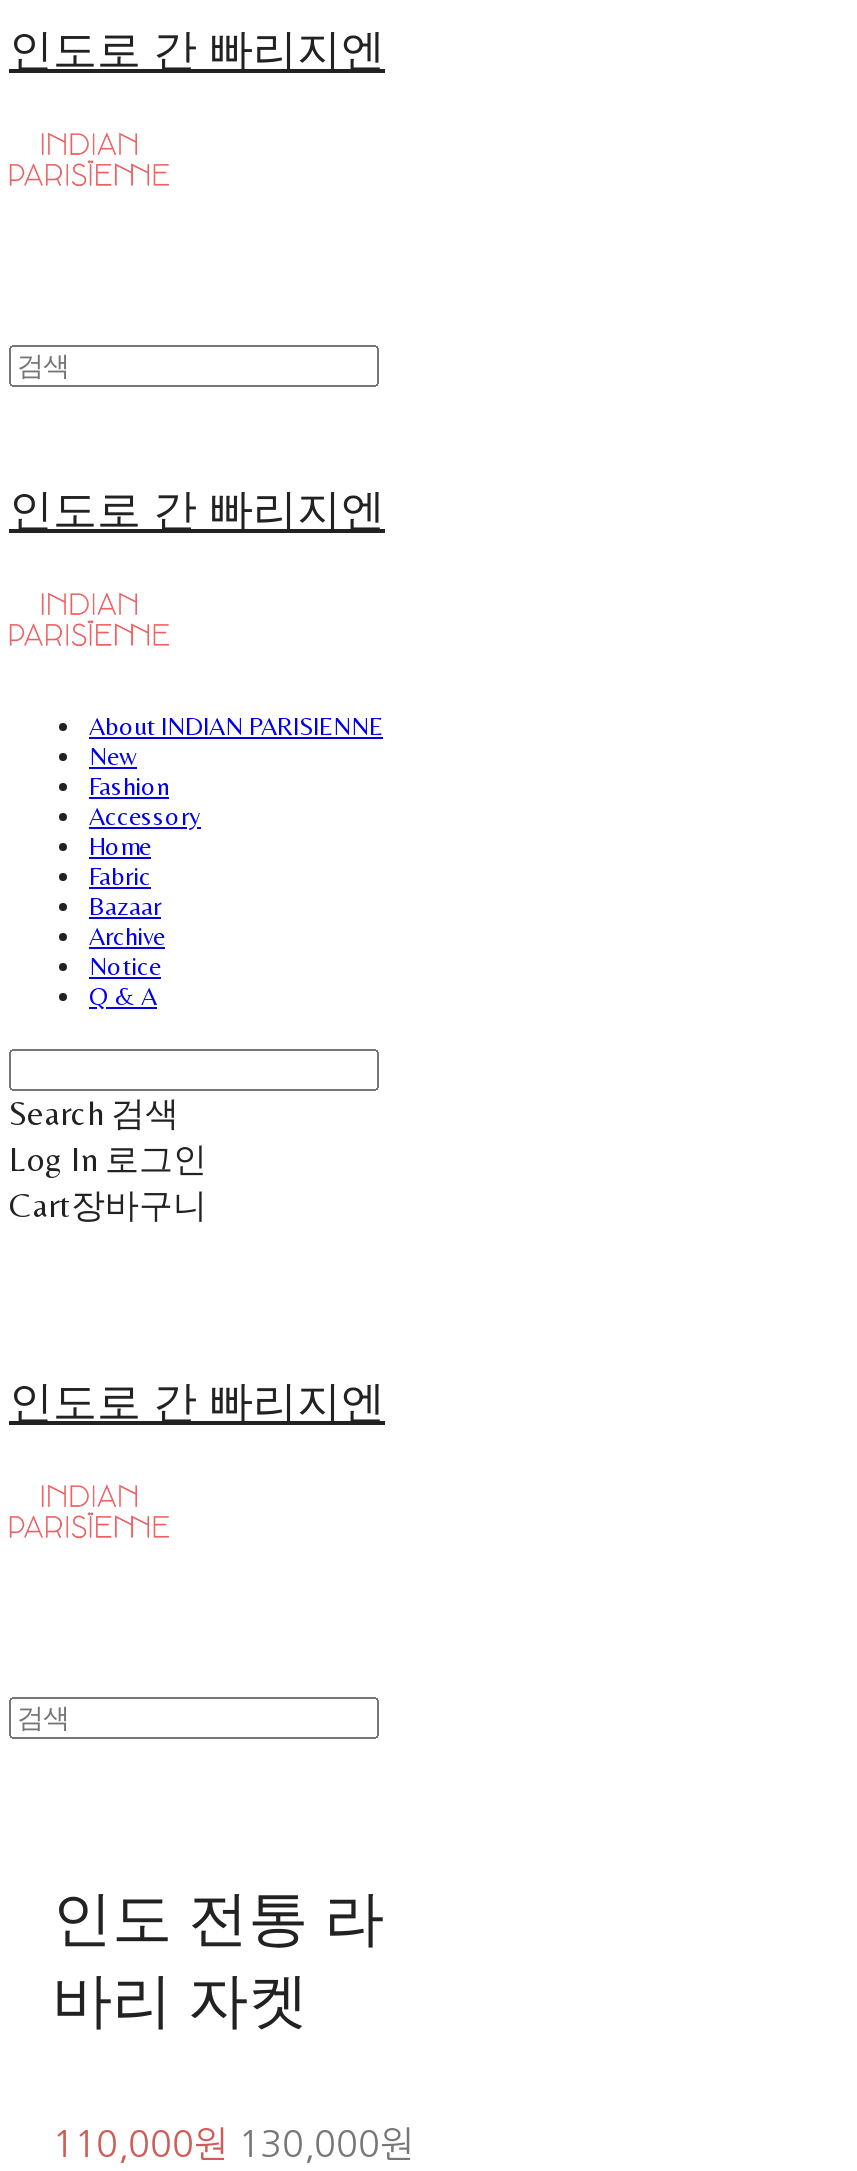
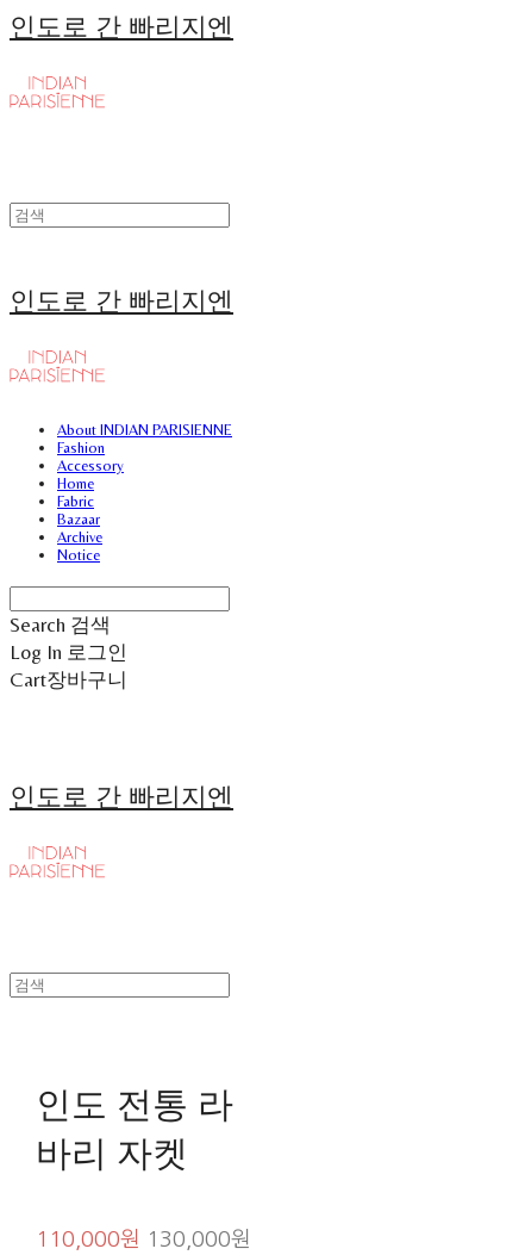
- New

- Q & A
